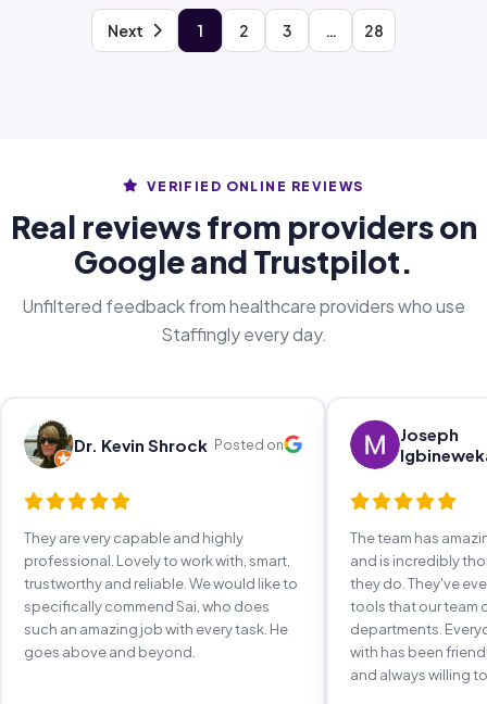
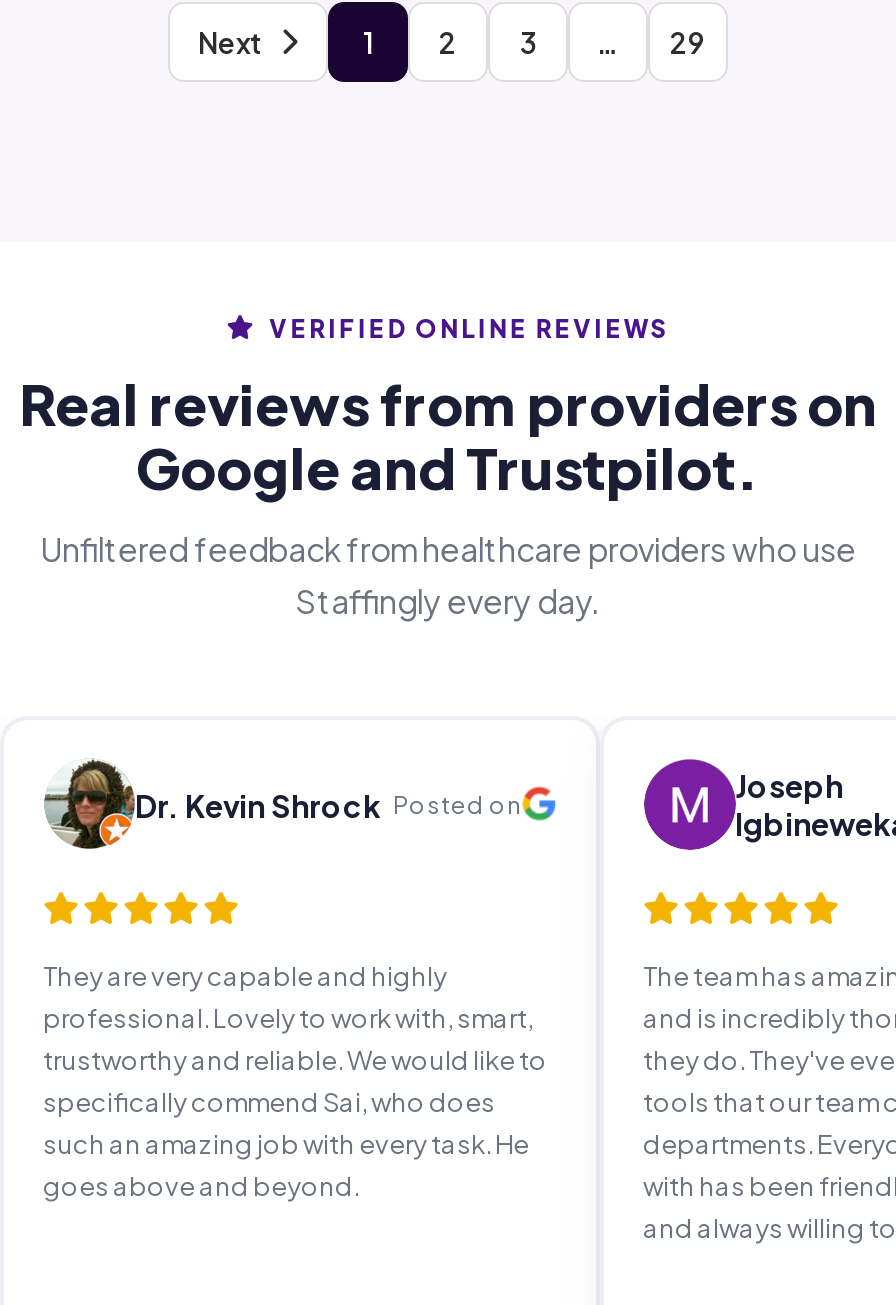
- 28
+ 29
